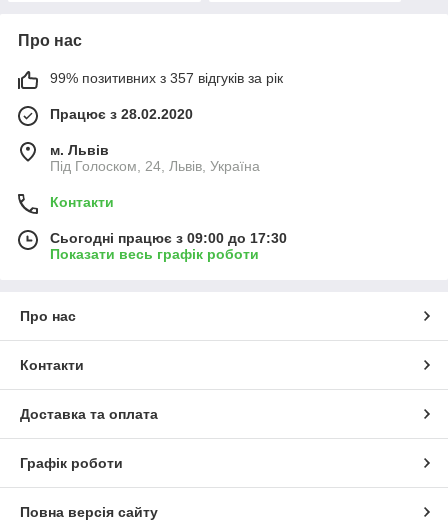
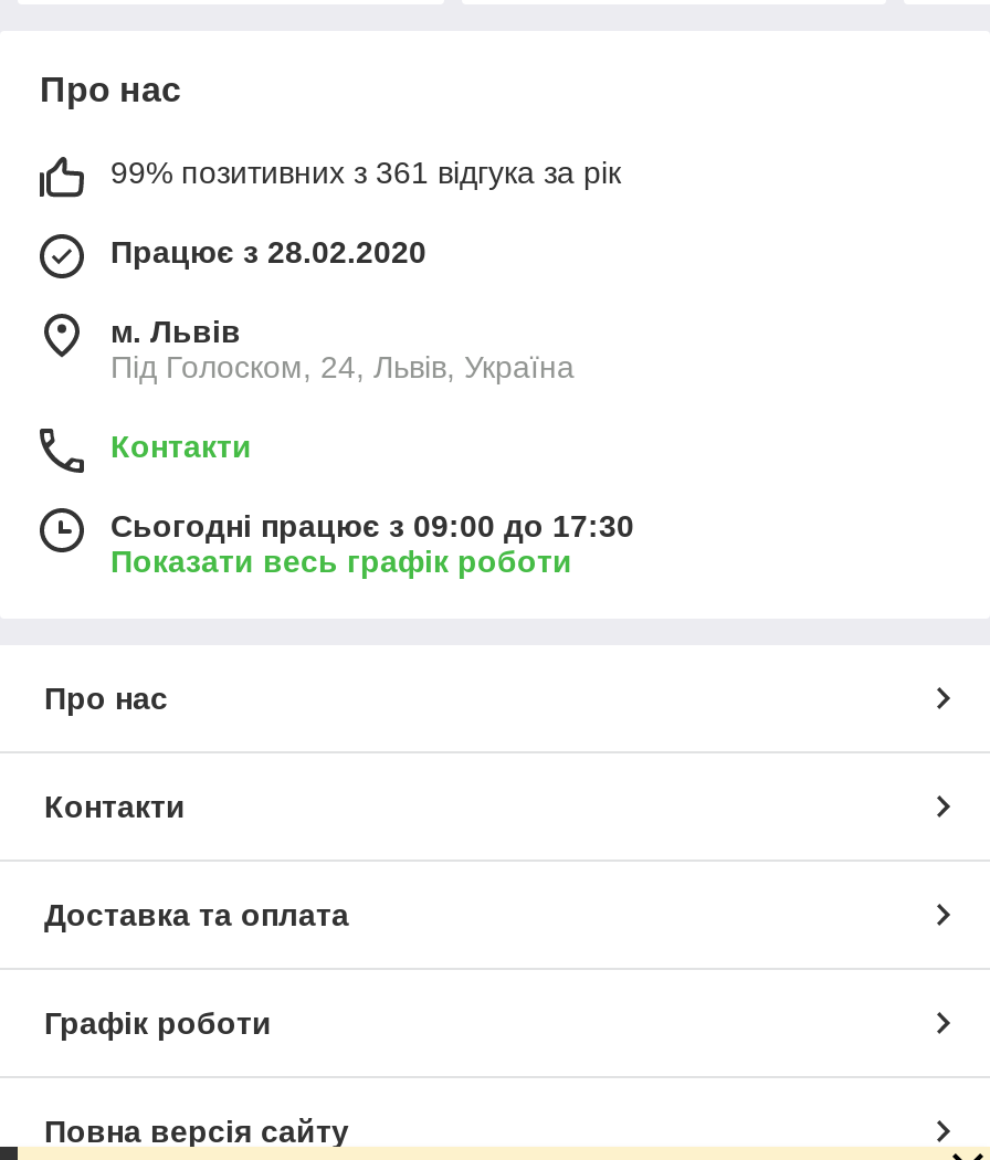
- 99% позитивних з 357 відгуків за рік
+ 99% позитивних з 361 відгука за рік
